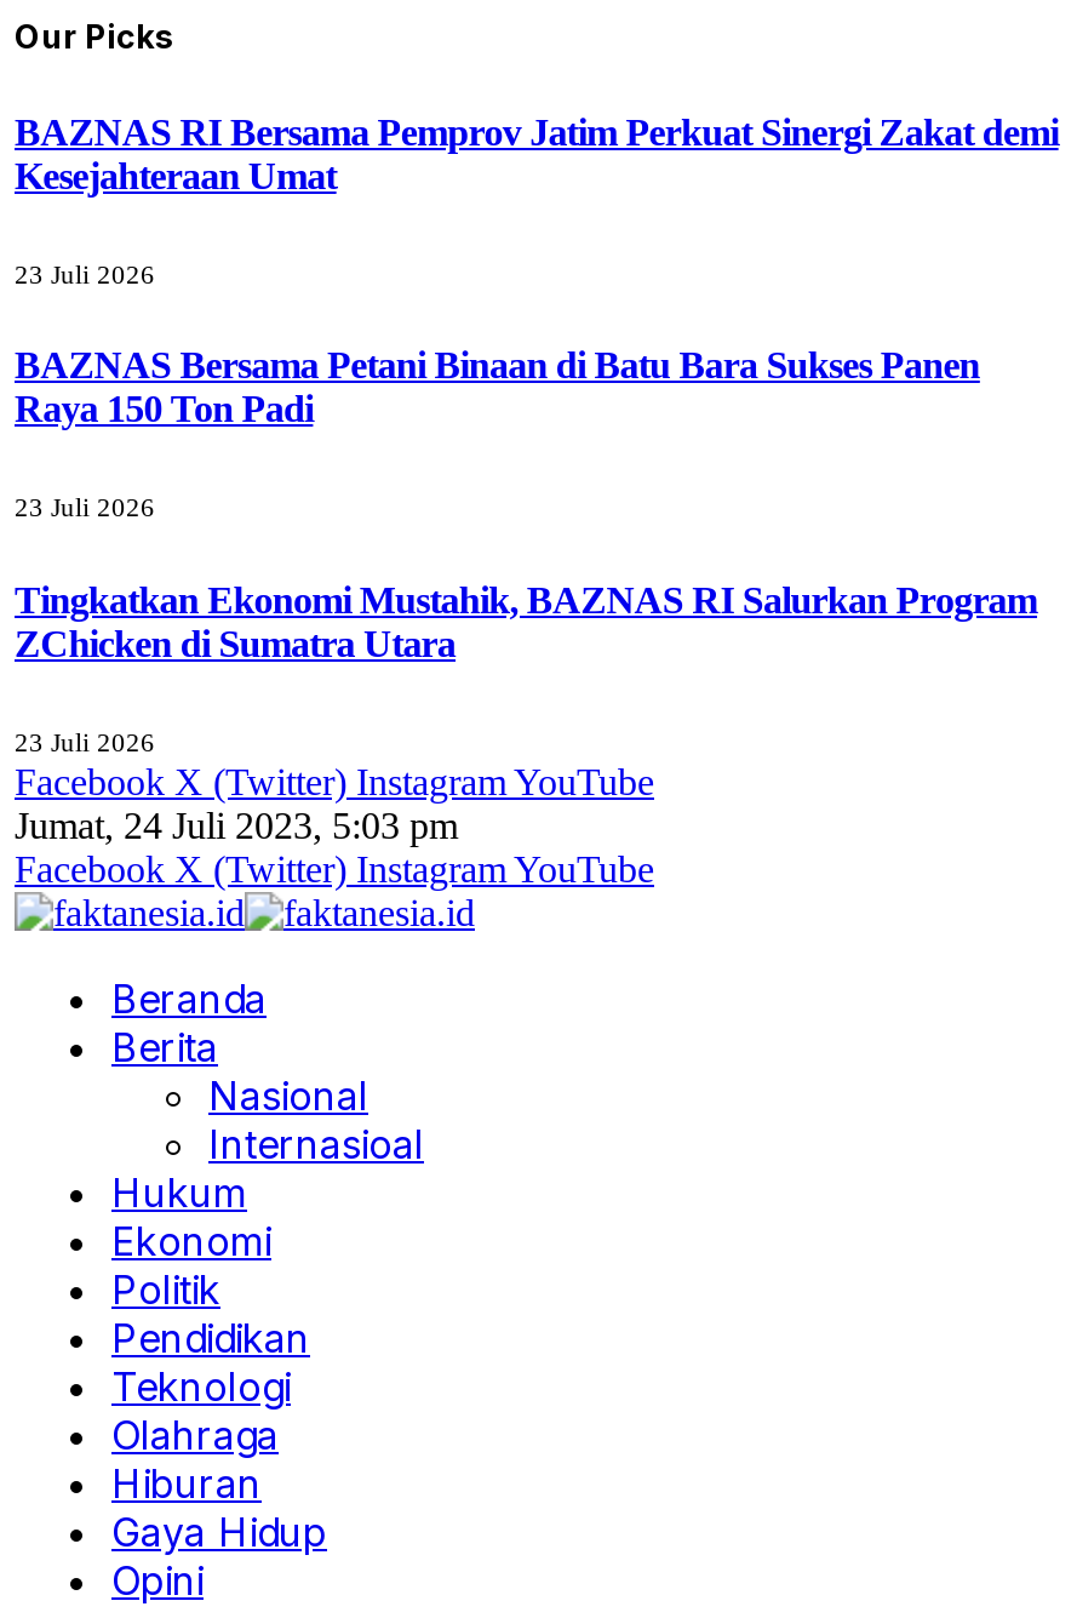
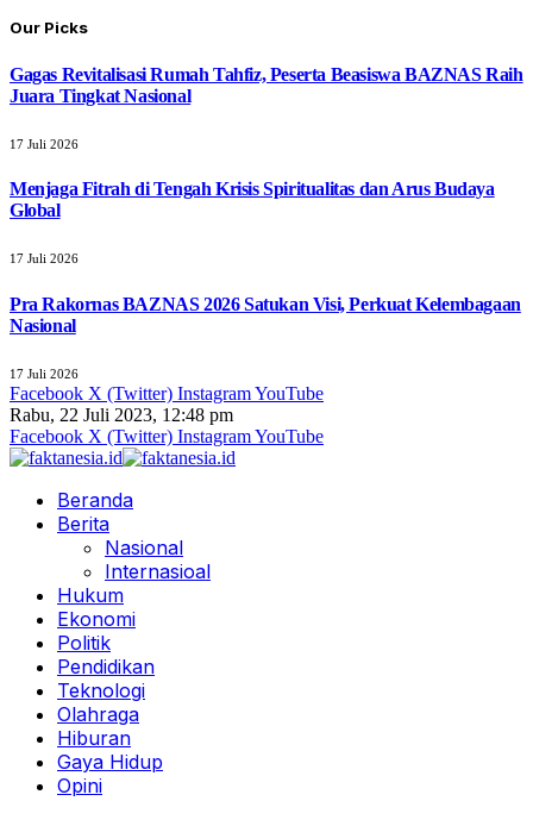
- BAZNAS RI Bersama Pemprov Jatim Perkuat Sinergi Zakat demi
- Kesejahteraan Umat
+ Gagas Revitalisasi Rumah Tahfiz, Peserta Beasiswa BAZNAS Raih
+ Juara Tingkat Nasional

- 23 Juli 2026
+ 17 Juli 2026

- BAZNAS Bersama Petani Binaan di Batu Bara Sukses Panen
- Raya 150 Ton Padi
+ Menjaga Fitrah di Tengah Krisis Spiritualitas dan Arus Budaya
+ Global

- 23 Juli 2026
+ 17 Juli 2026

- Tingkatkan Ekonomi Mustahik, BAZNAS RI Salurkan Program
- ZChicken di Sumatra Utara
+ Pra Rakornas BAZNAS 2026 Satukan Visi, Perkuat Kelembagaan
+ Nasional

- 23 Juli 2026
+ 17 Juli 2026

- Jumat, 24 Juli 2023, 5:03 pm
+ Rabu, 22 Juli 2023, 12:48 pm
